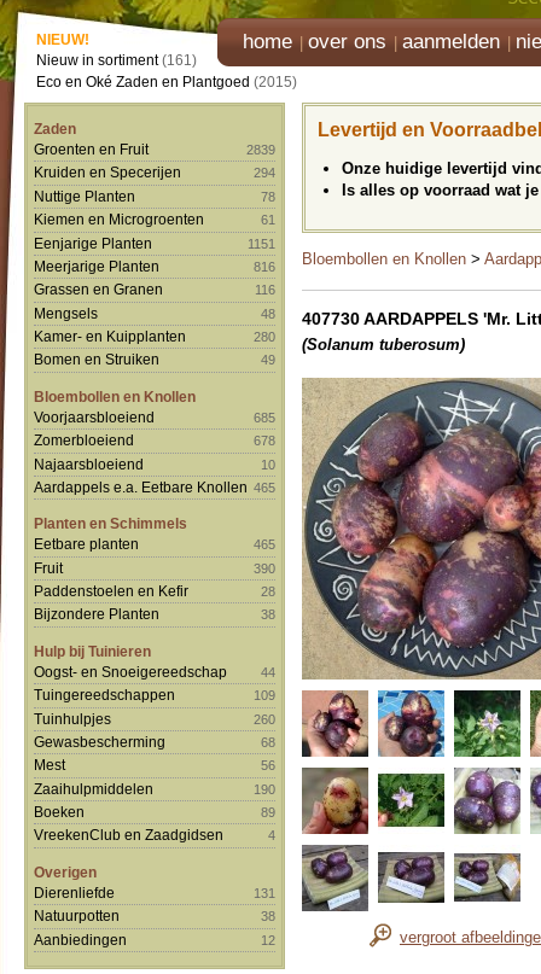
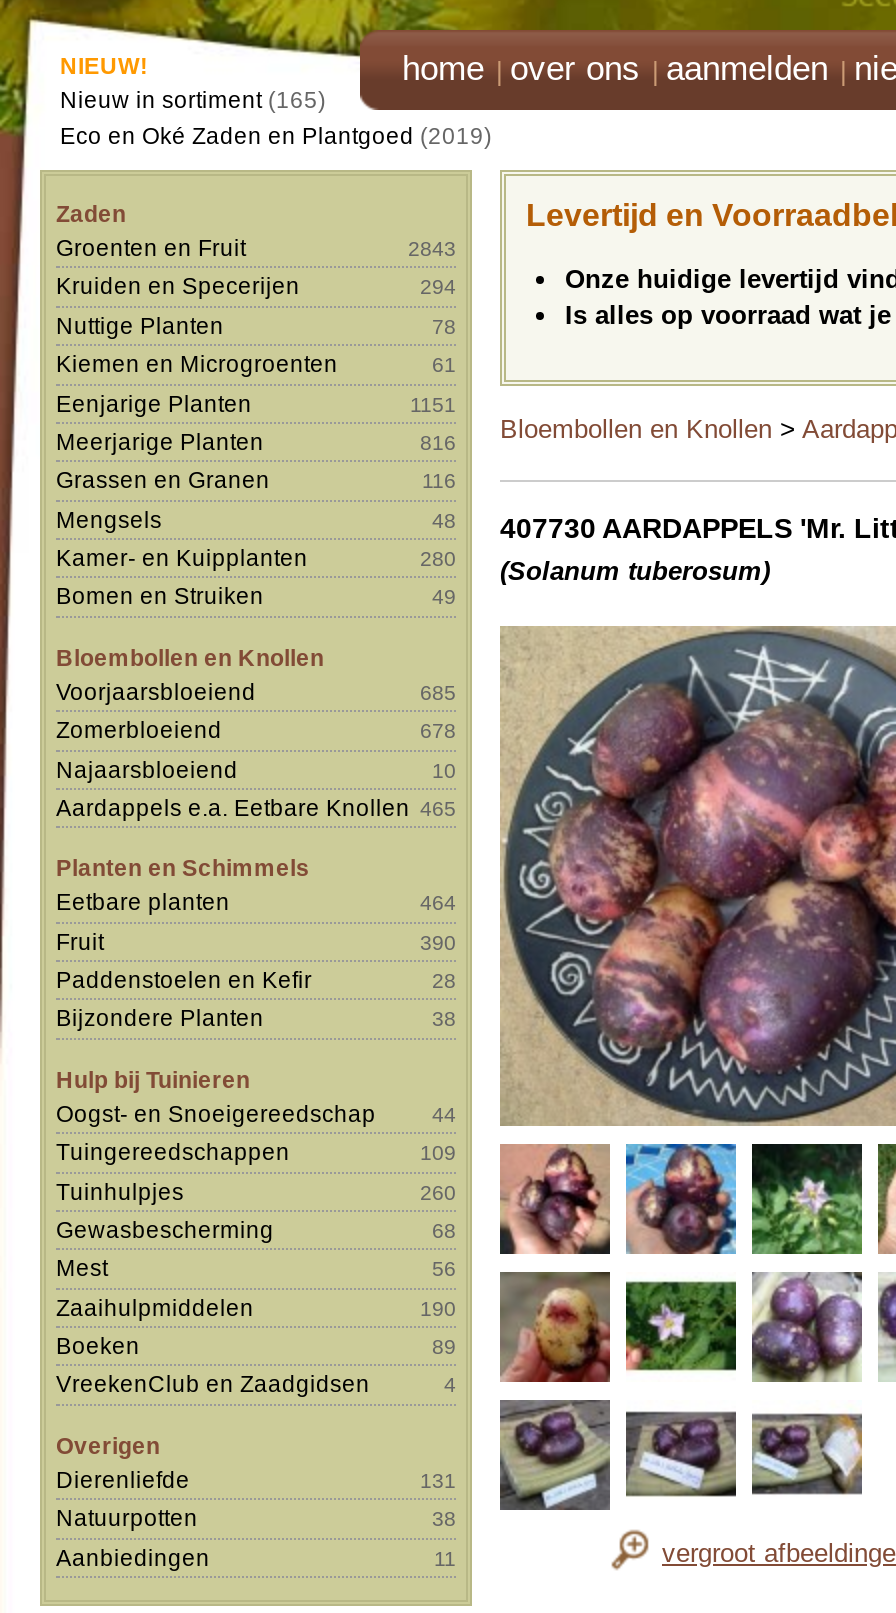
- Nieuw in sortiment (161)
+ Nieuw in sortiment (165)

- Eco en Oké Zaden en Plantgoed (2015)
+ Eco en Oké Zaden en Plantgoed (2019)

- 2839
+ 2843

- 465
+ 464

- 12
+ 11
